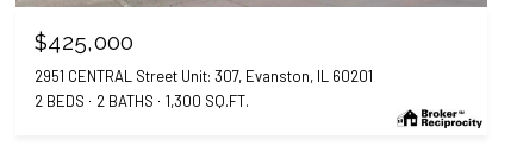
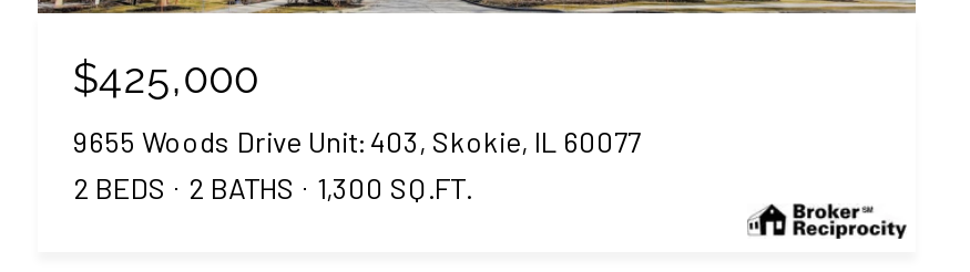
- 2951 CENTRAL Street Unit: 307, Evanston, IL 60201
+ 9655 Woods Drive Unit: 403, Skokie, IL 60077
